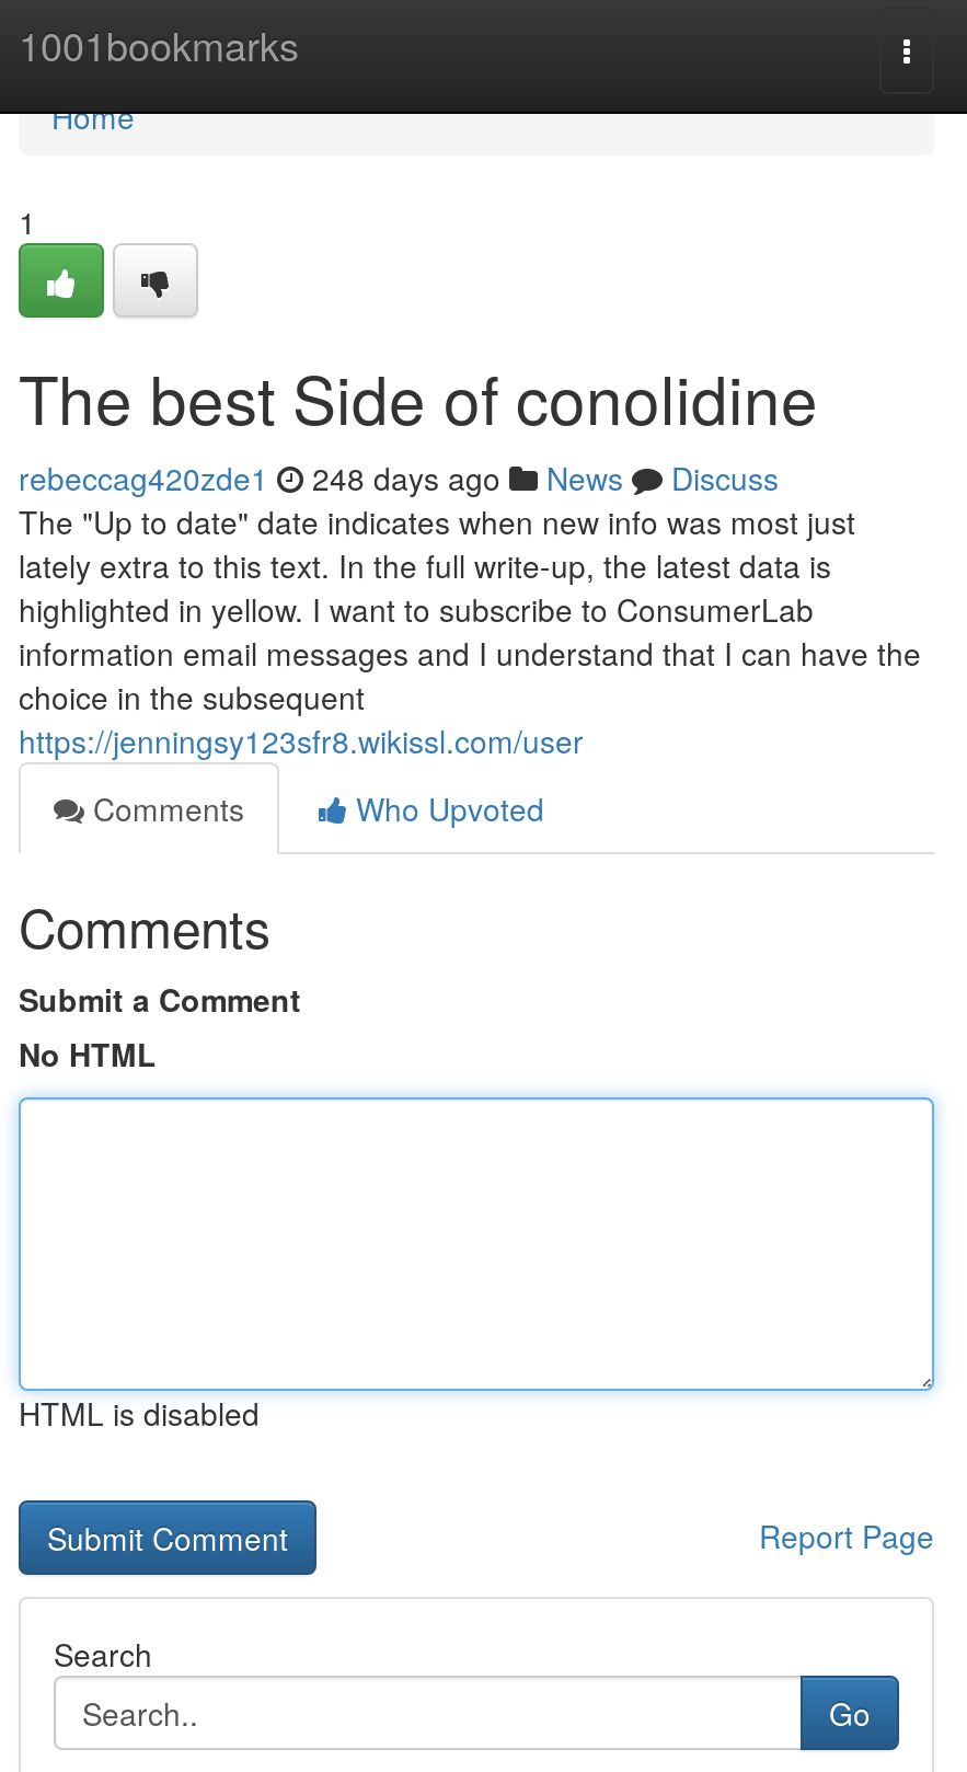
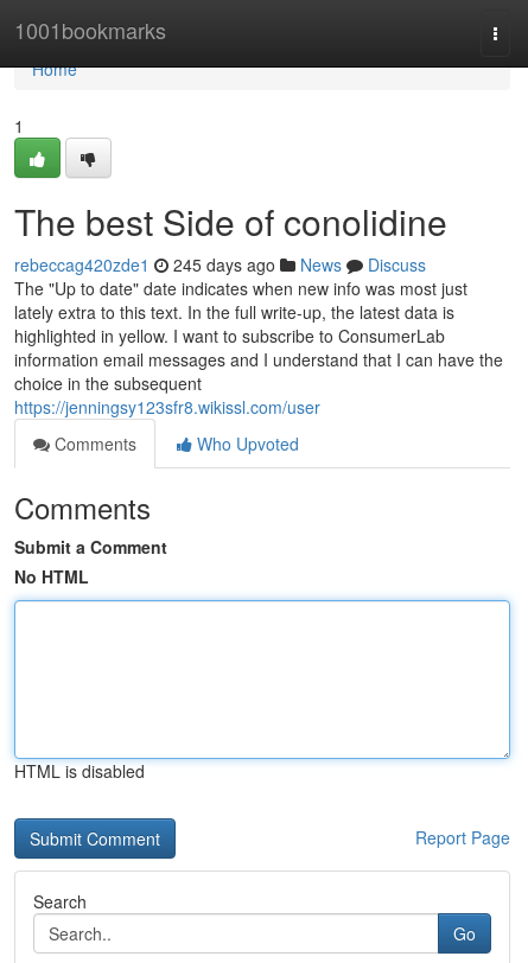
- rebeccag420zde1 248 days ago News Discuss
+ rebeccag420zde1 245 days ago News Discuss
